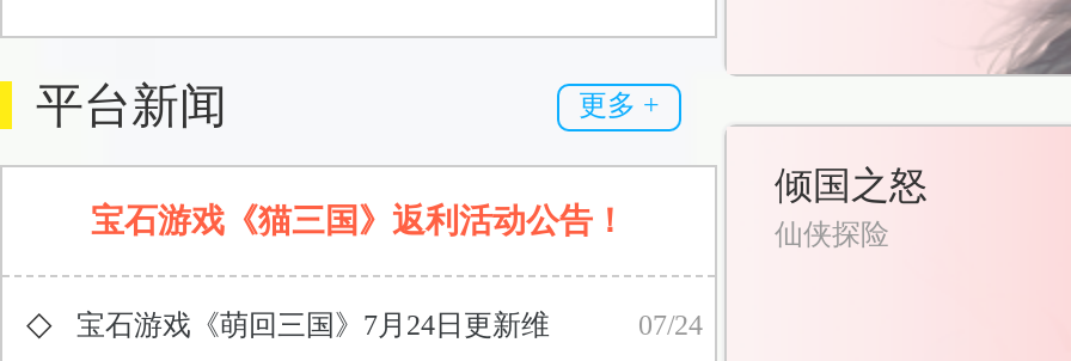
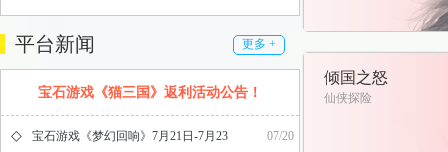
- 宝石游戏《萌回三国》7月24日更新维
+ 宝石游戏《梦幻回响》7月21日-7月23

- 07/24
+ 07/20
